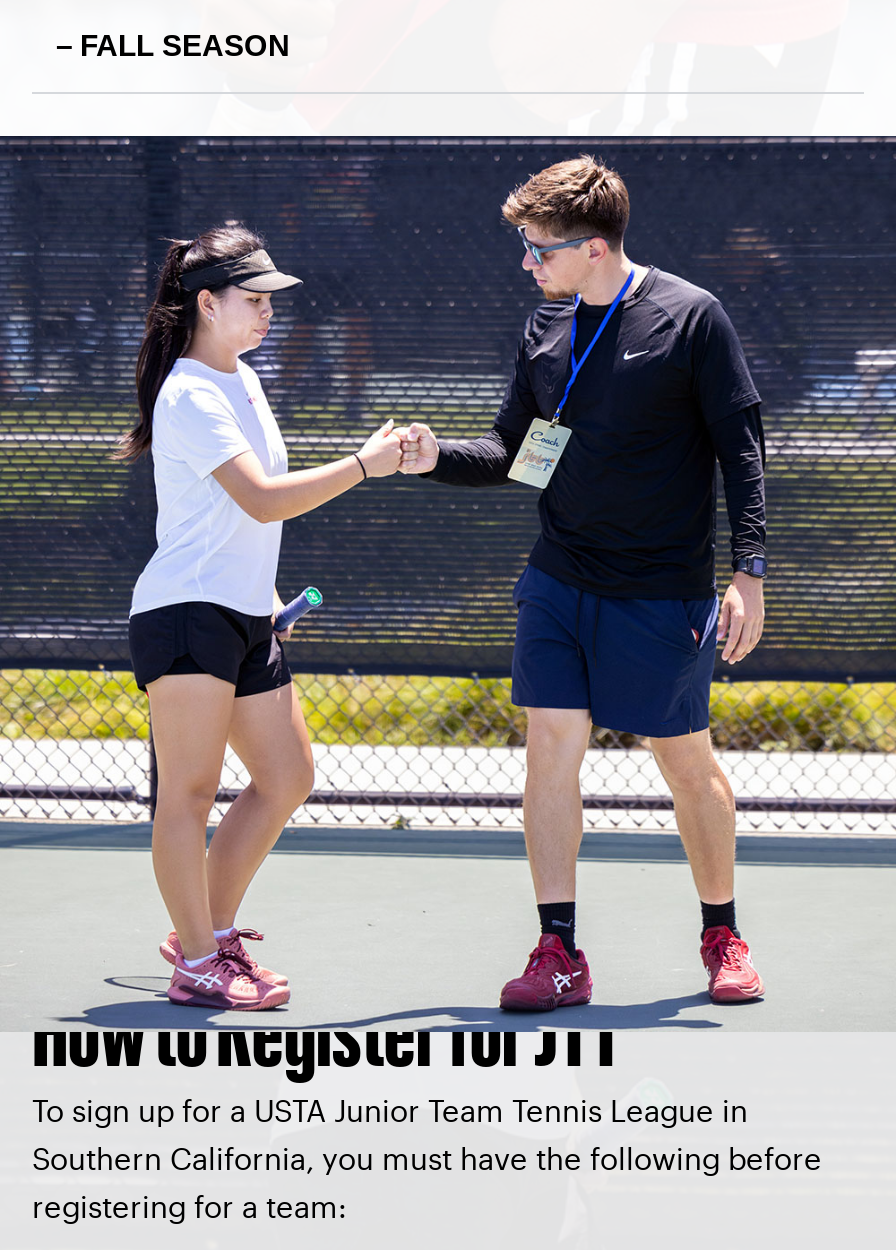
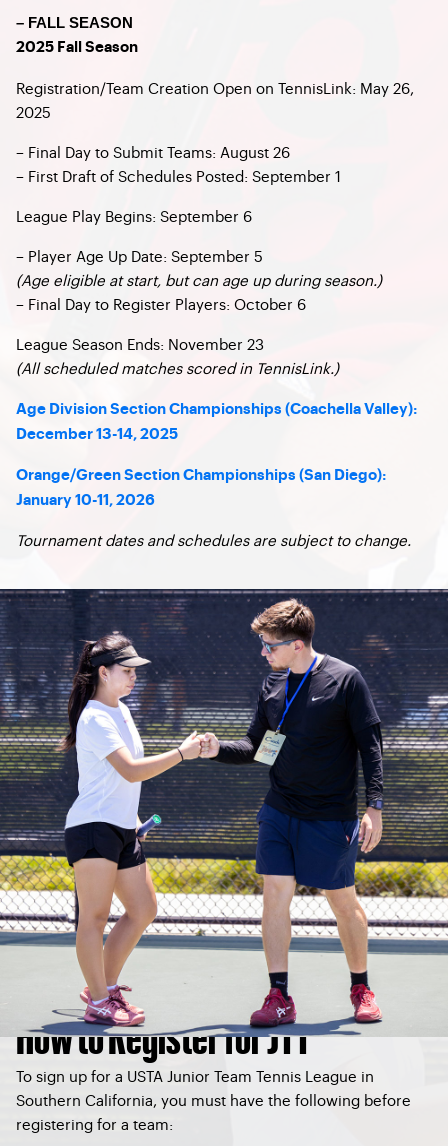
+ 2025 Fall Season
+ Registration/Team Creation Open on TennisLink: May 26,
+ 2025
+ – Final Day to Submit Teams: August 26
+ – First Draft of Schedules Posted: September 1
+ League Play Begins: September 6
+ – Player Age Up Date: September 5
+ (Age eligible at start, but can age up during season.)
+ – Final Day to Register Players: October 6
+ League Season Ends: November 23
+ (All scheduled matches scored in TennisLink.)
+ Age Division Section Championships (Coachella Valley):
+ December 13-14, 2025
+ Orange/Green Section Championships (San Diego):
+ January 10-11, 2026
+ Tournament dates and schedules are subject to change.
